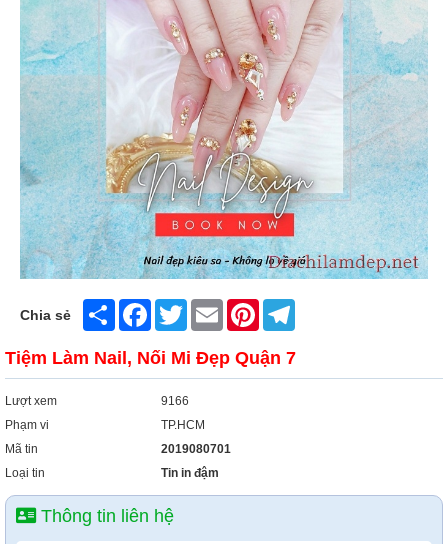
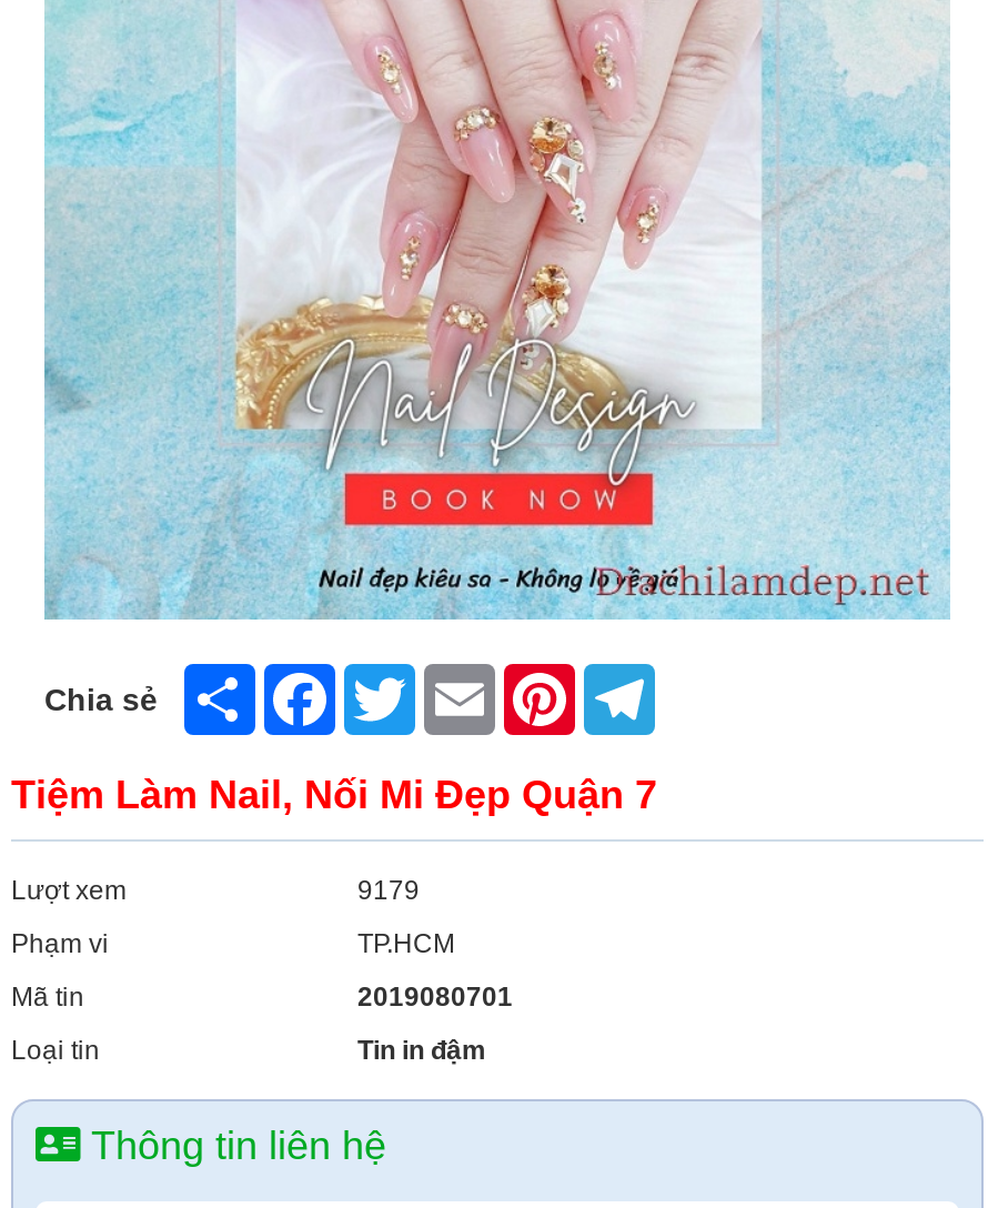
- 9166
+ 9179
